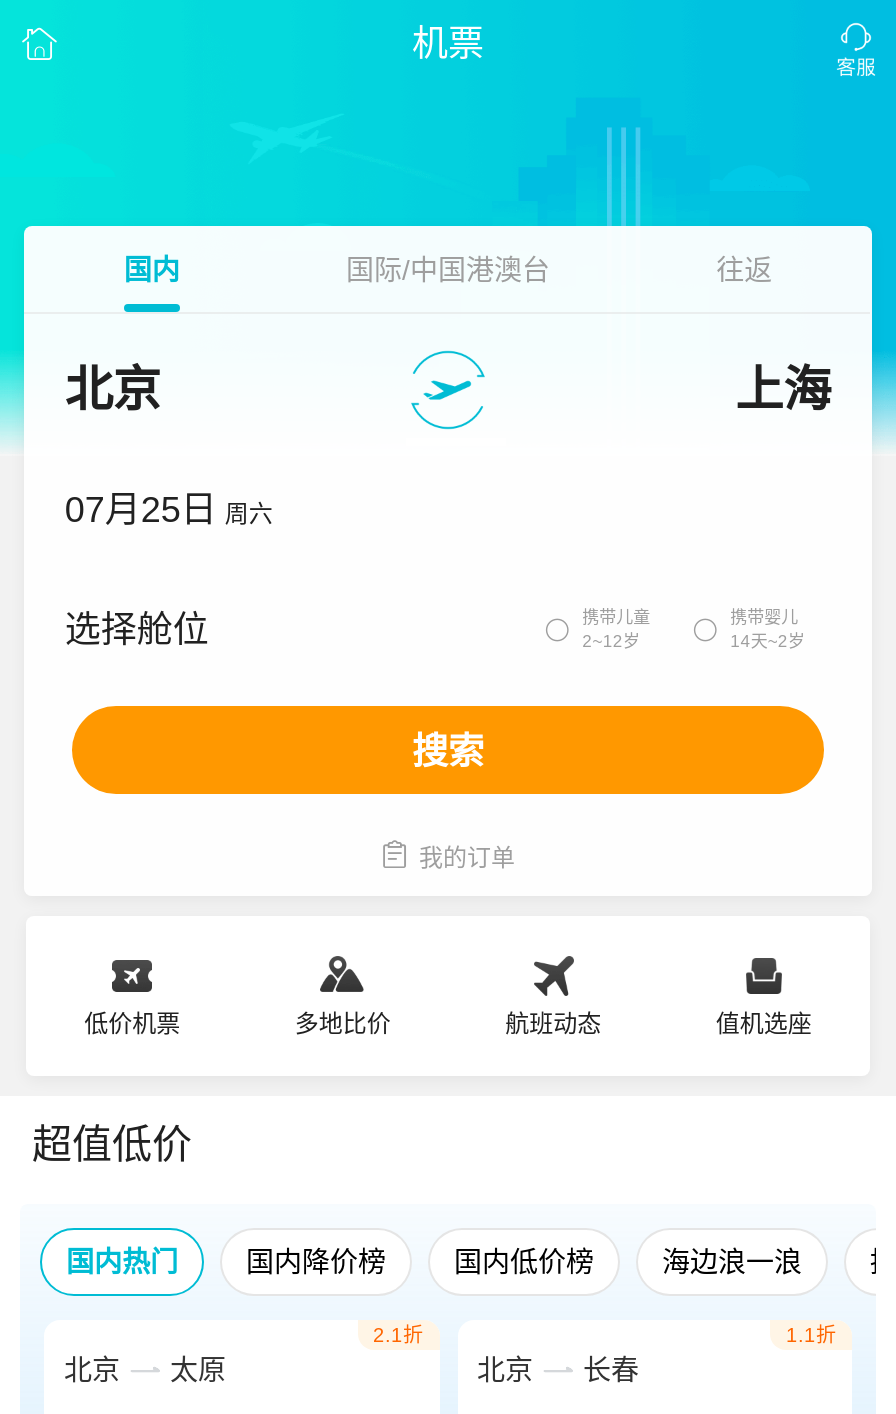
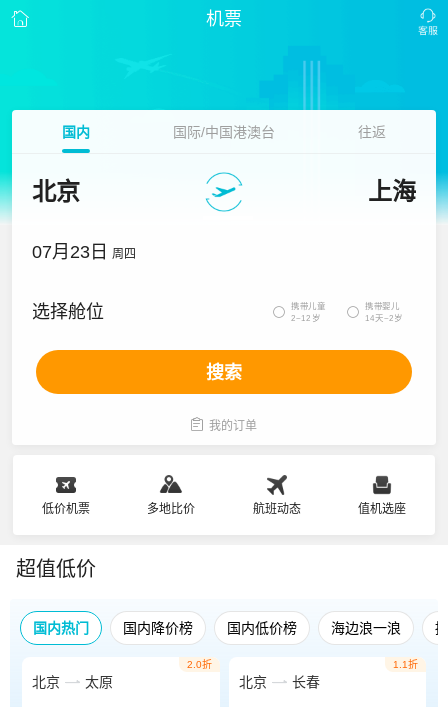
- 07月25日 周六
+ 07月23日 周四

- 2.1折
+ 2.0折
